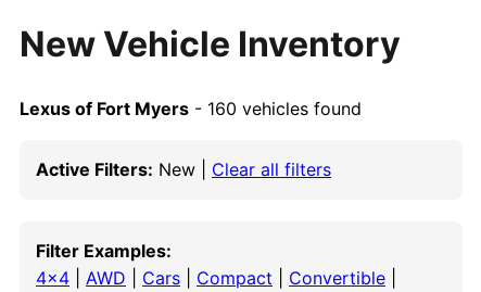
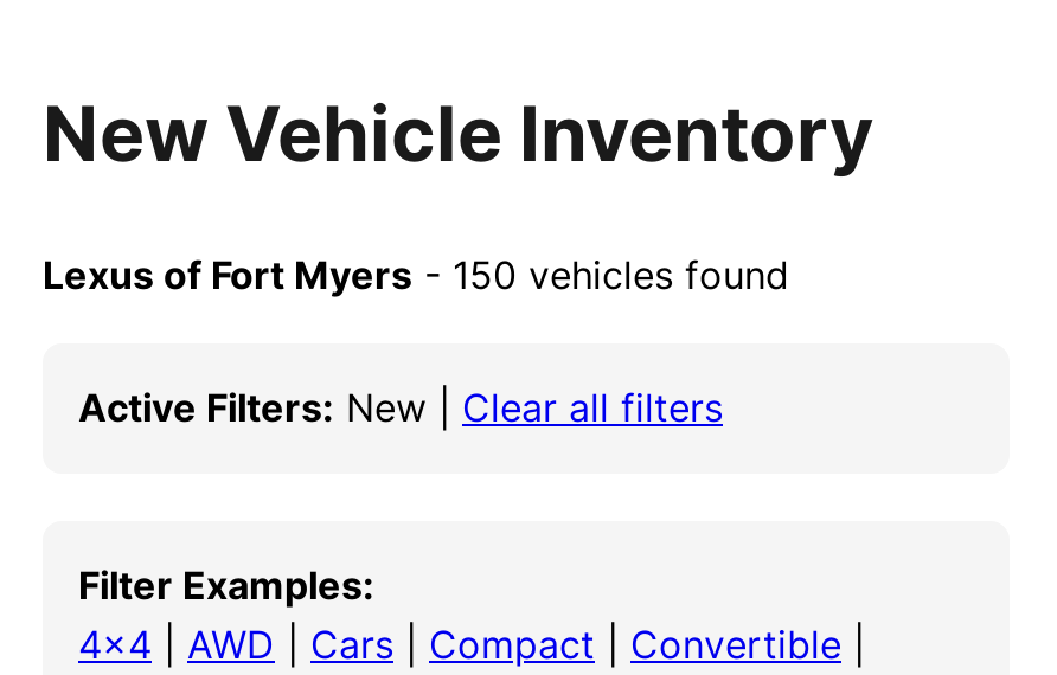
- Lexus of Fort Myers - 160 vehicles found
+ Lexus of Fort Myers - 150 vehicles found
